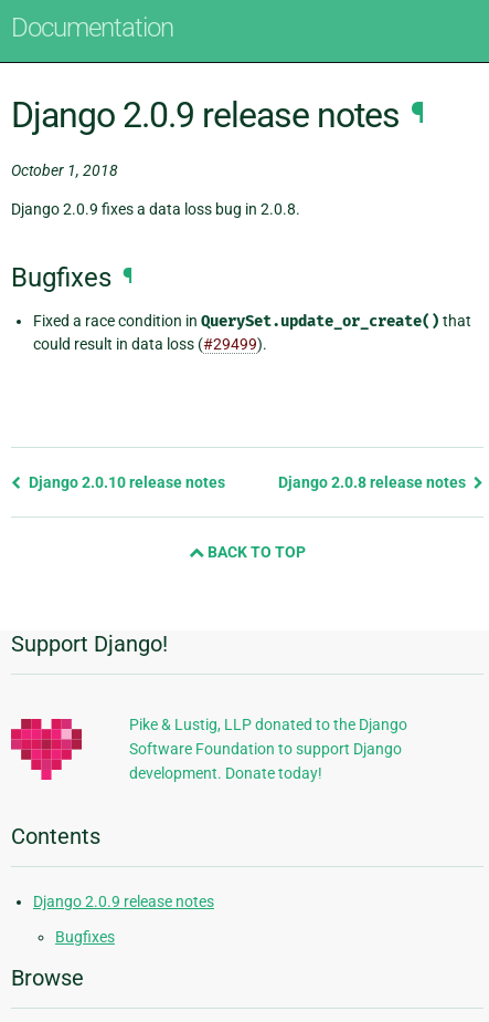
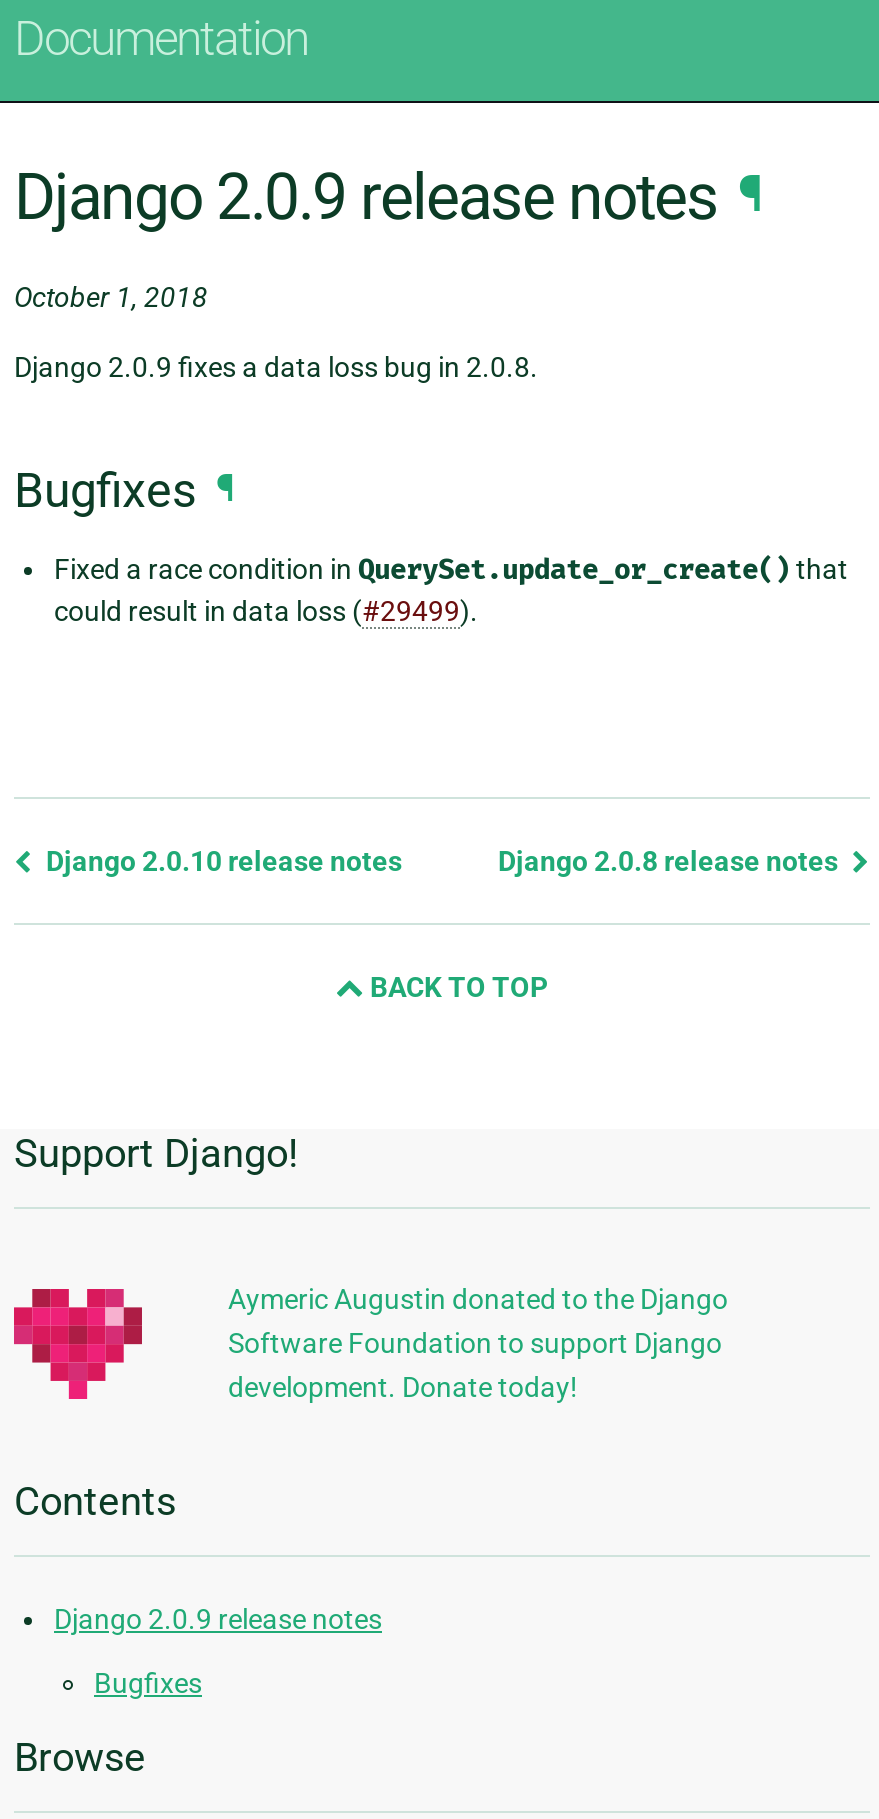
- Pike & Lustig, LLP donated to the Django
+ Aymeric Augustin donated to the Django
